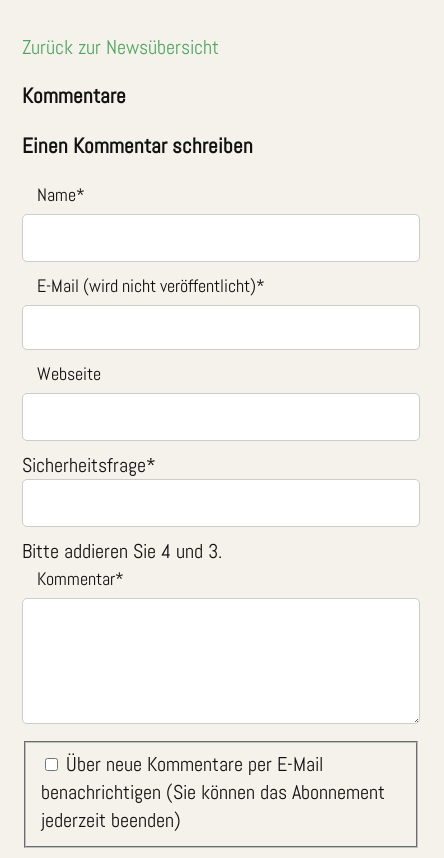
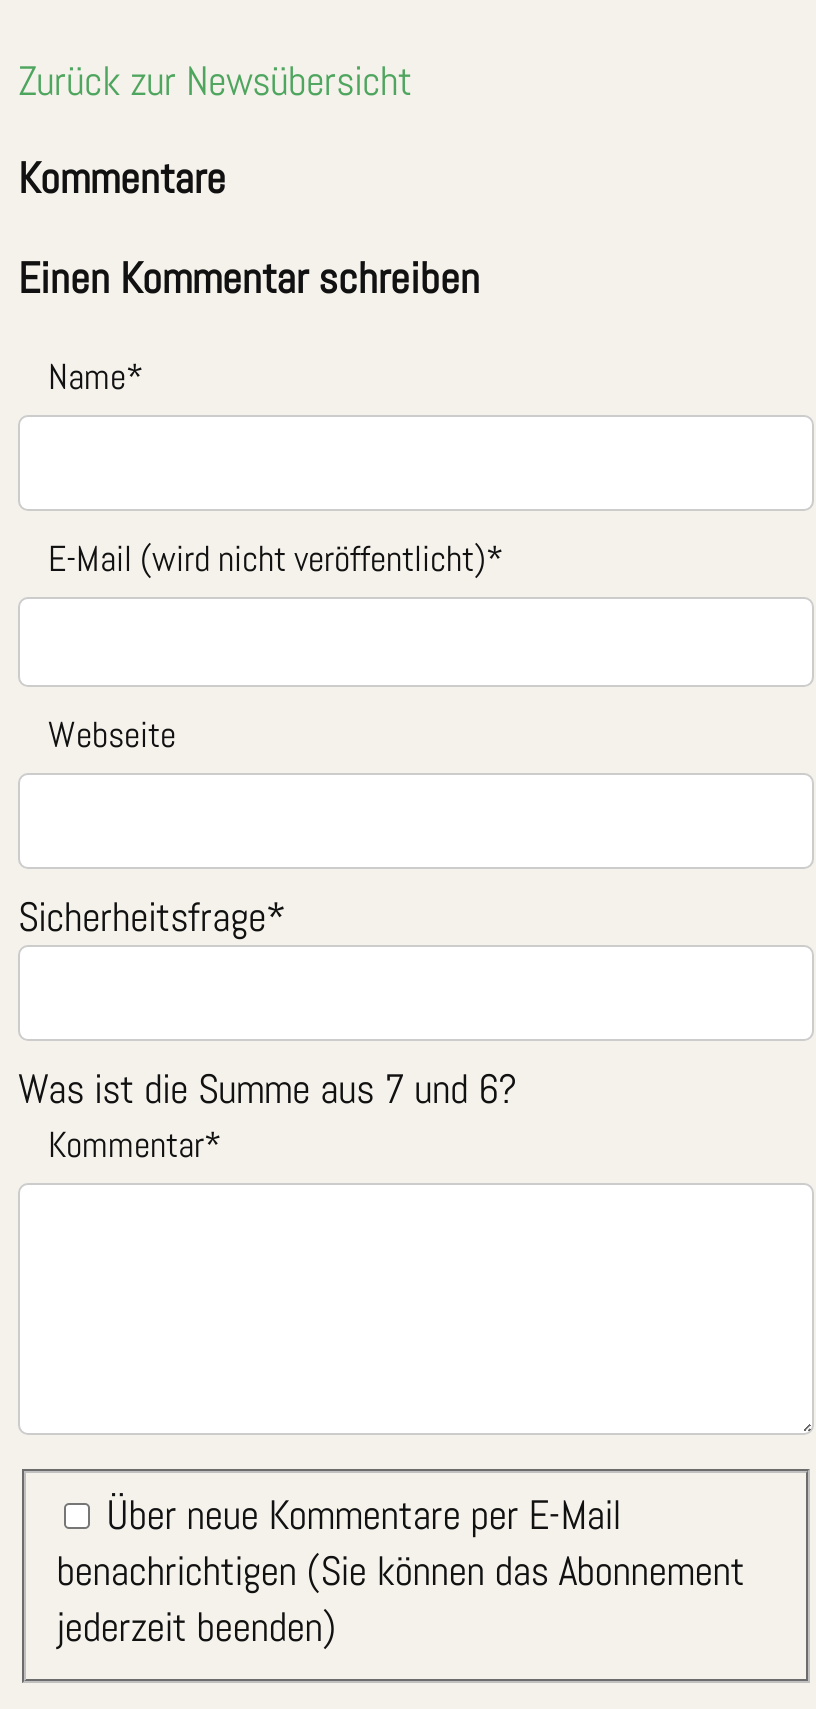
- Bitte addieren Sie 4 und 3.
+ Was ist die Summe aus 7 und 6?
